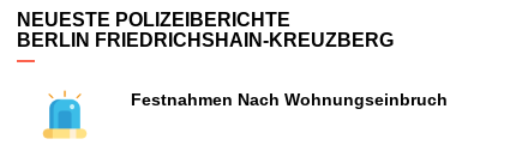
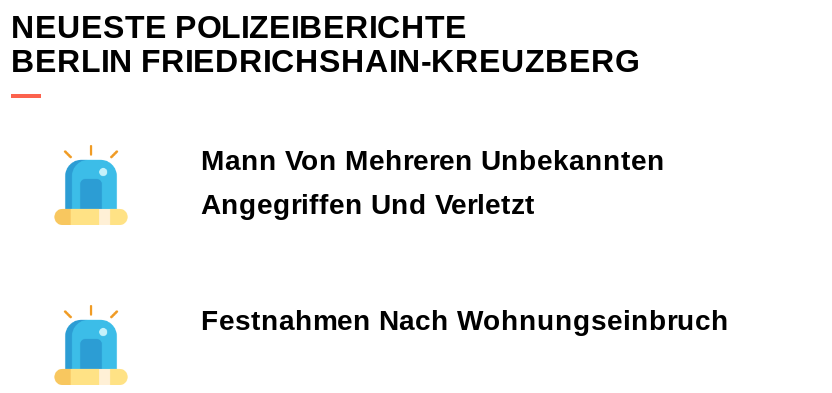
+ Mann Von Mehreren Unbekannten
+ Angegriffen Und Verletzt
